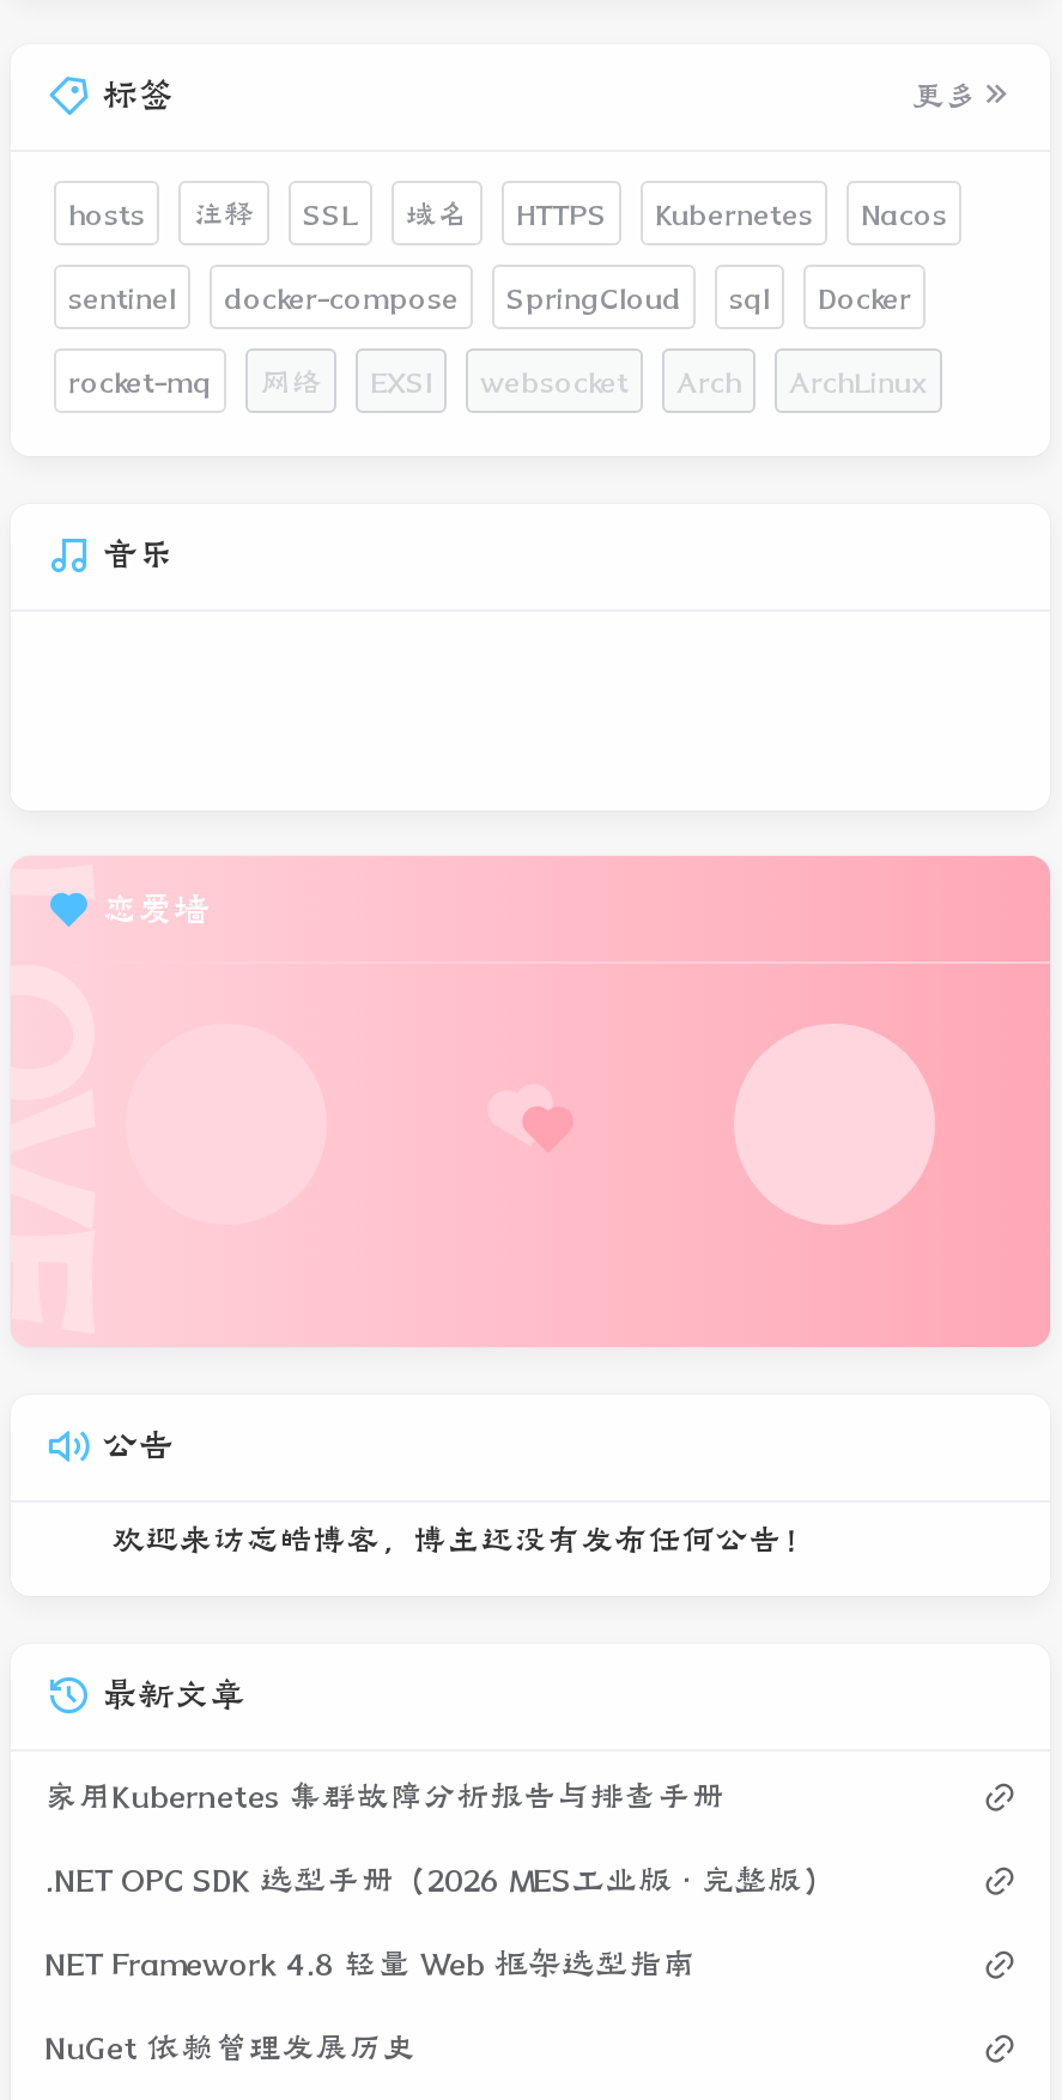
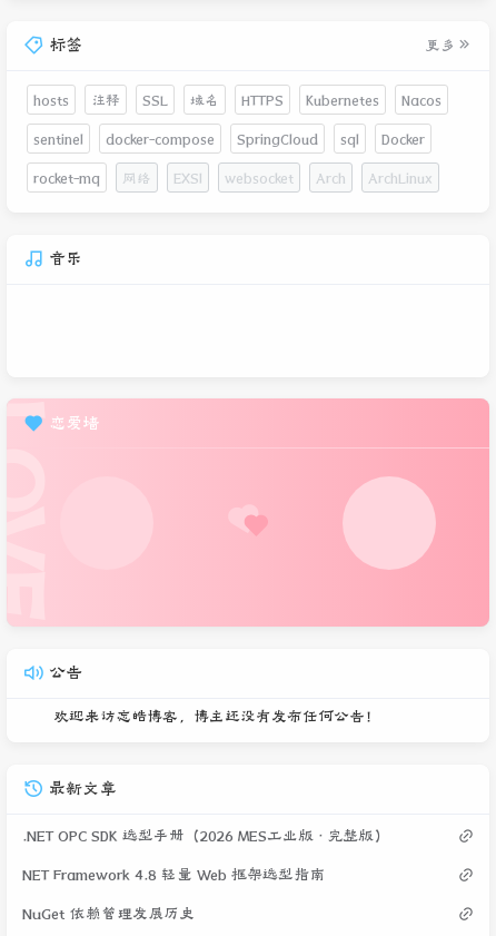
- 家用Kubernetes 集群故障分析报告与排查手册
